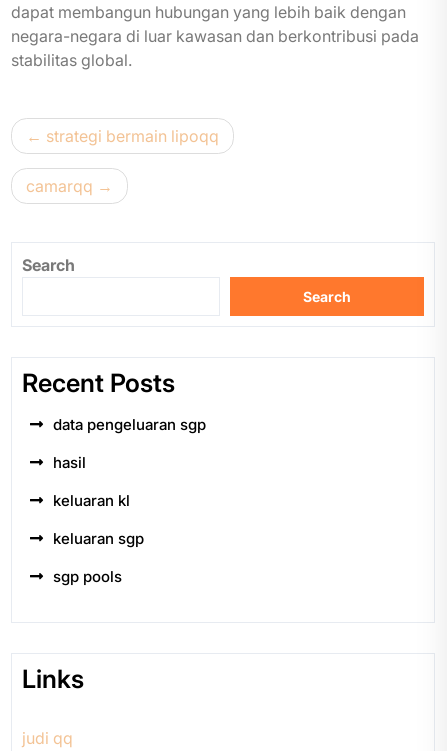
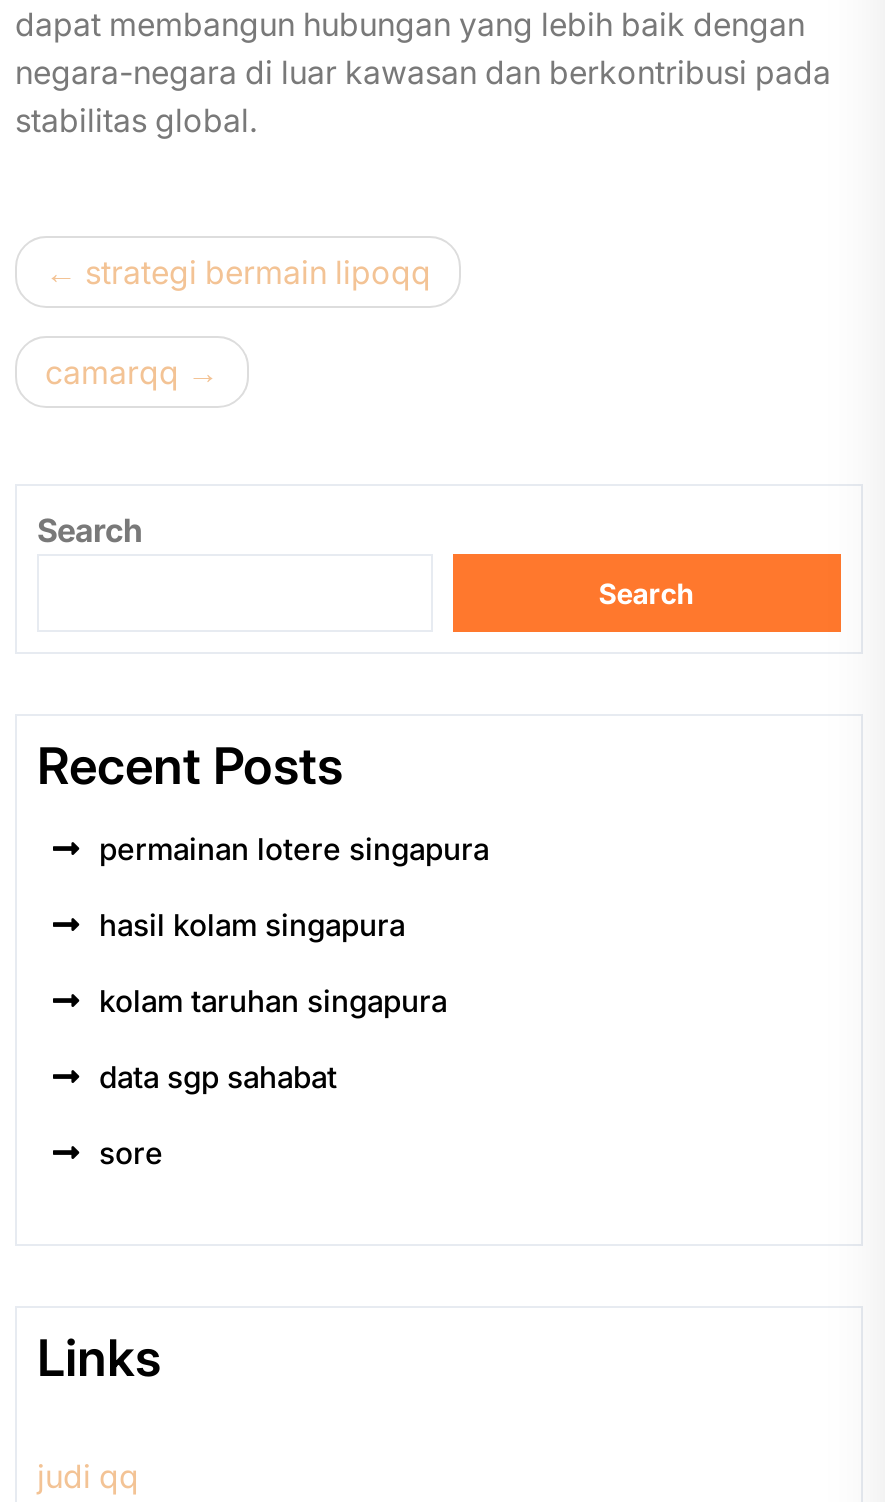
- data pengeluaran sgp
+ permainan lotere singapura

- hasil
+ hasil kolam singapura

- keluaran kl
+ kolam taruhan singapura

- keluaran sgp
+ data sgp sahabat

- sgp pools
+ sore
